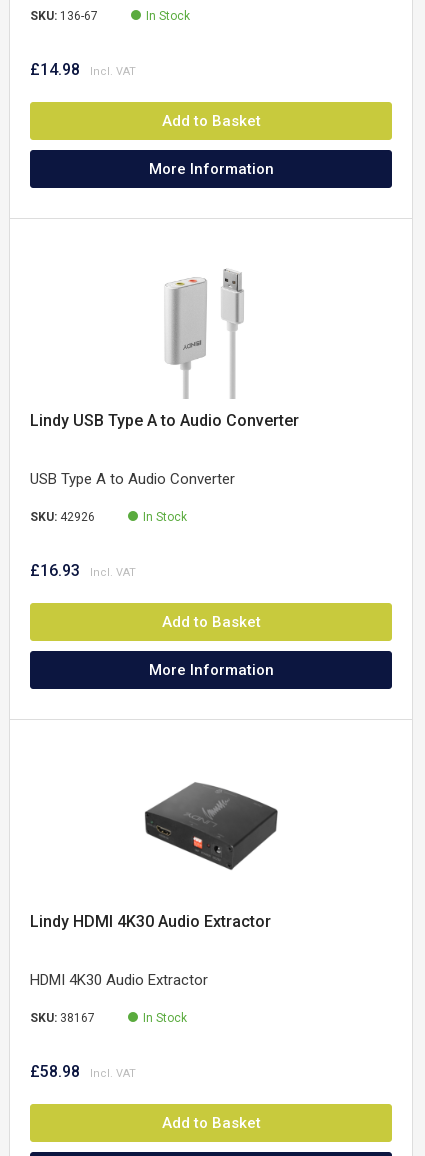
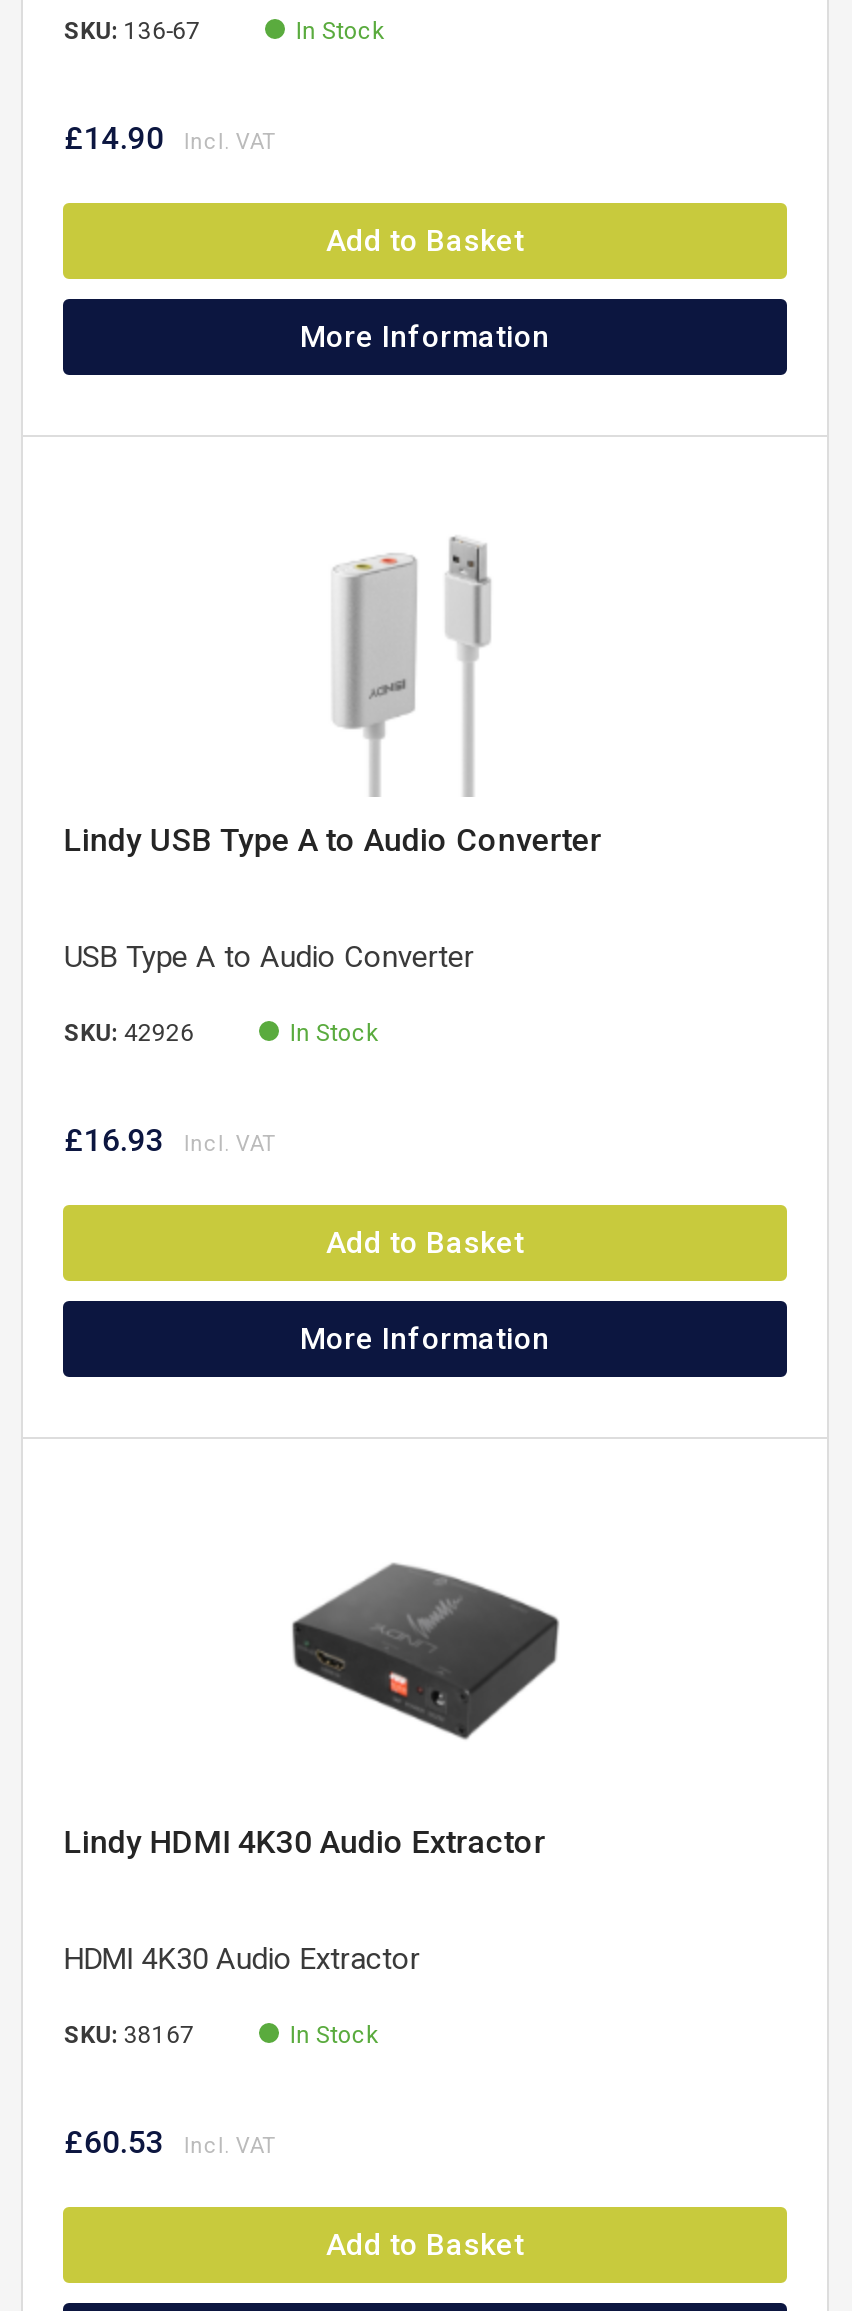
- £14.98
+ £14.90

- £58.98
+ £60.53
